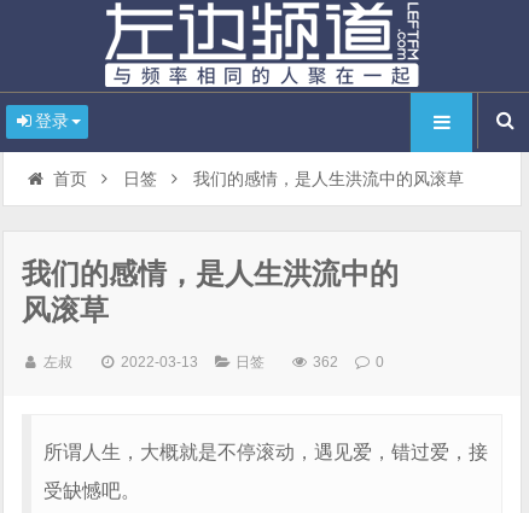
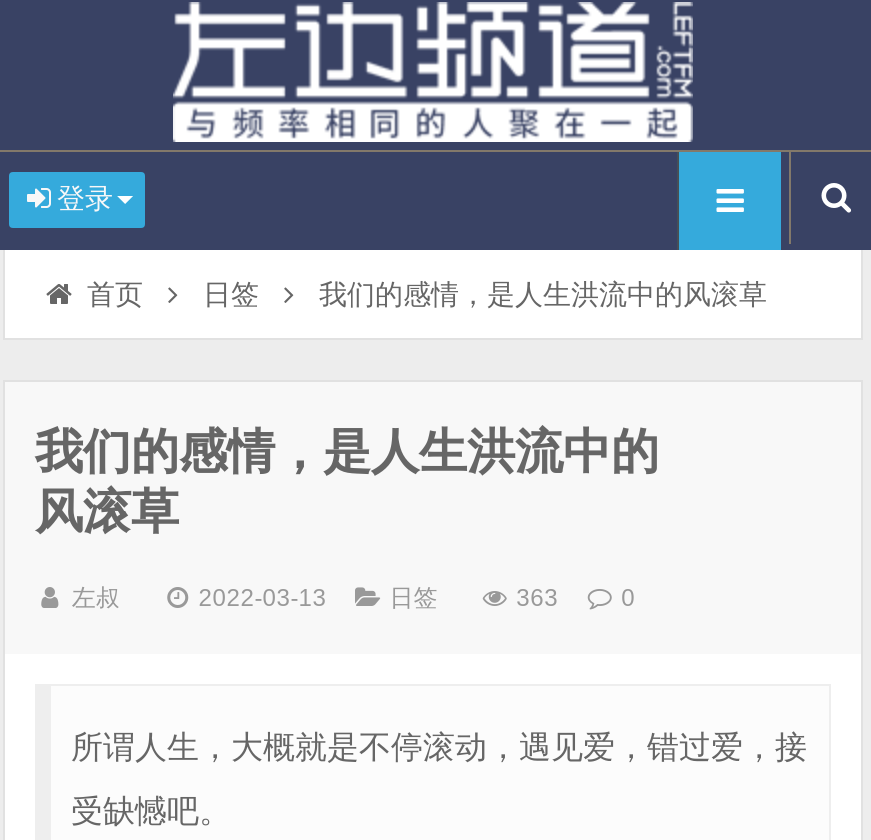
- 362
+ 363
